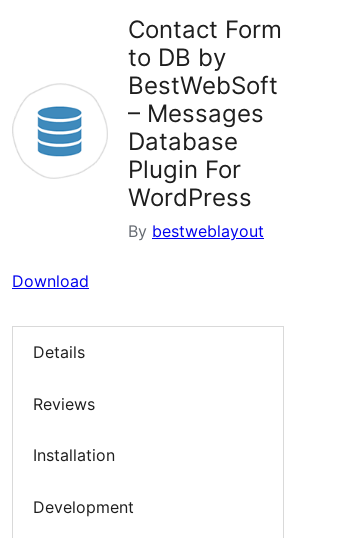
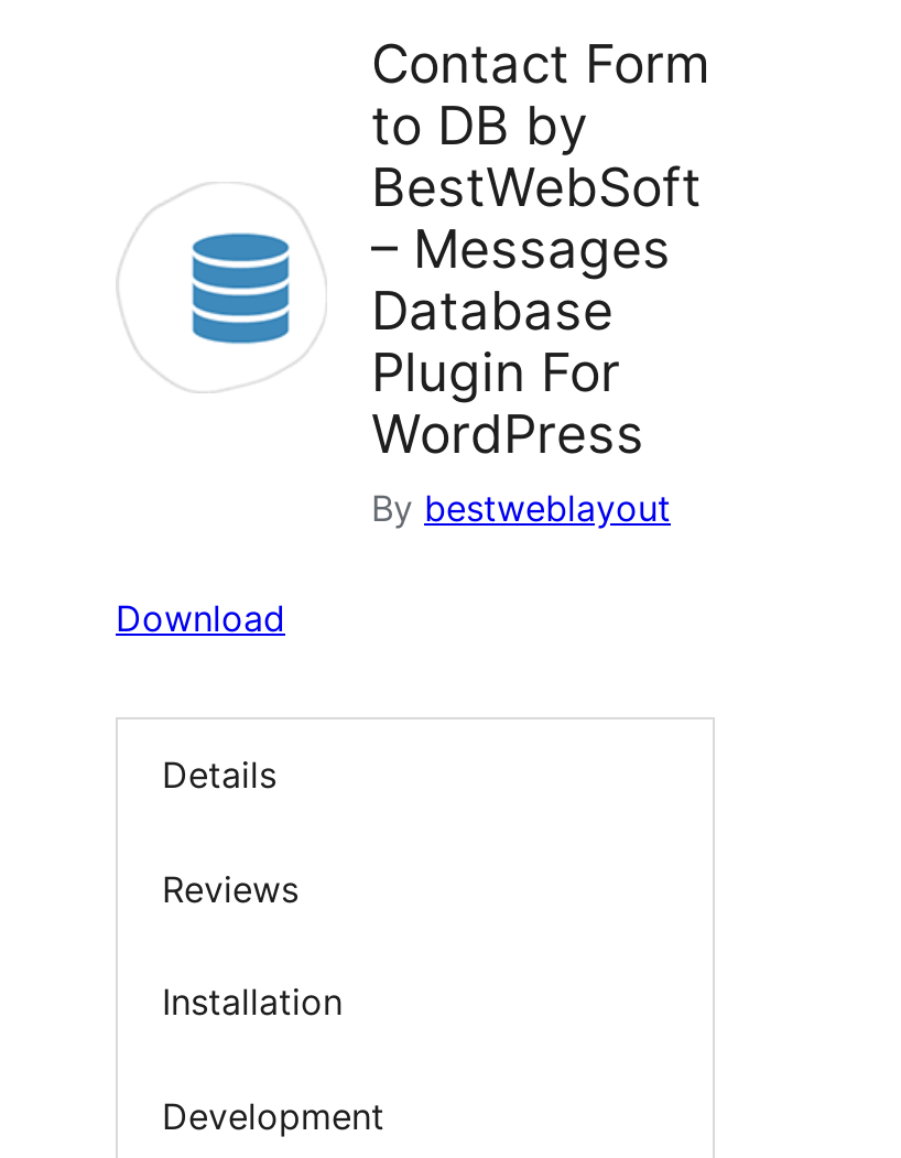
- [image]
+ [image]
